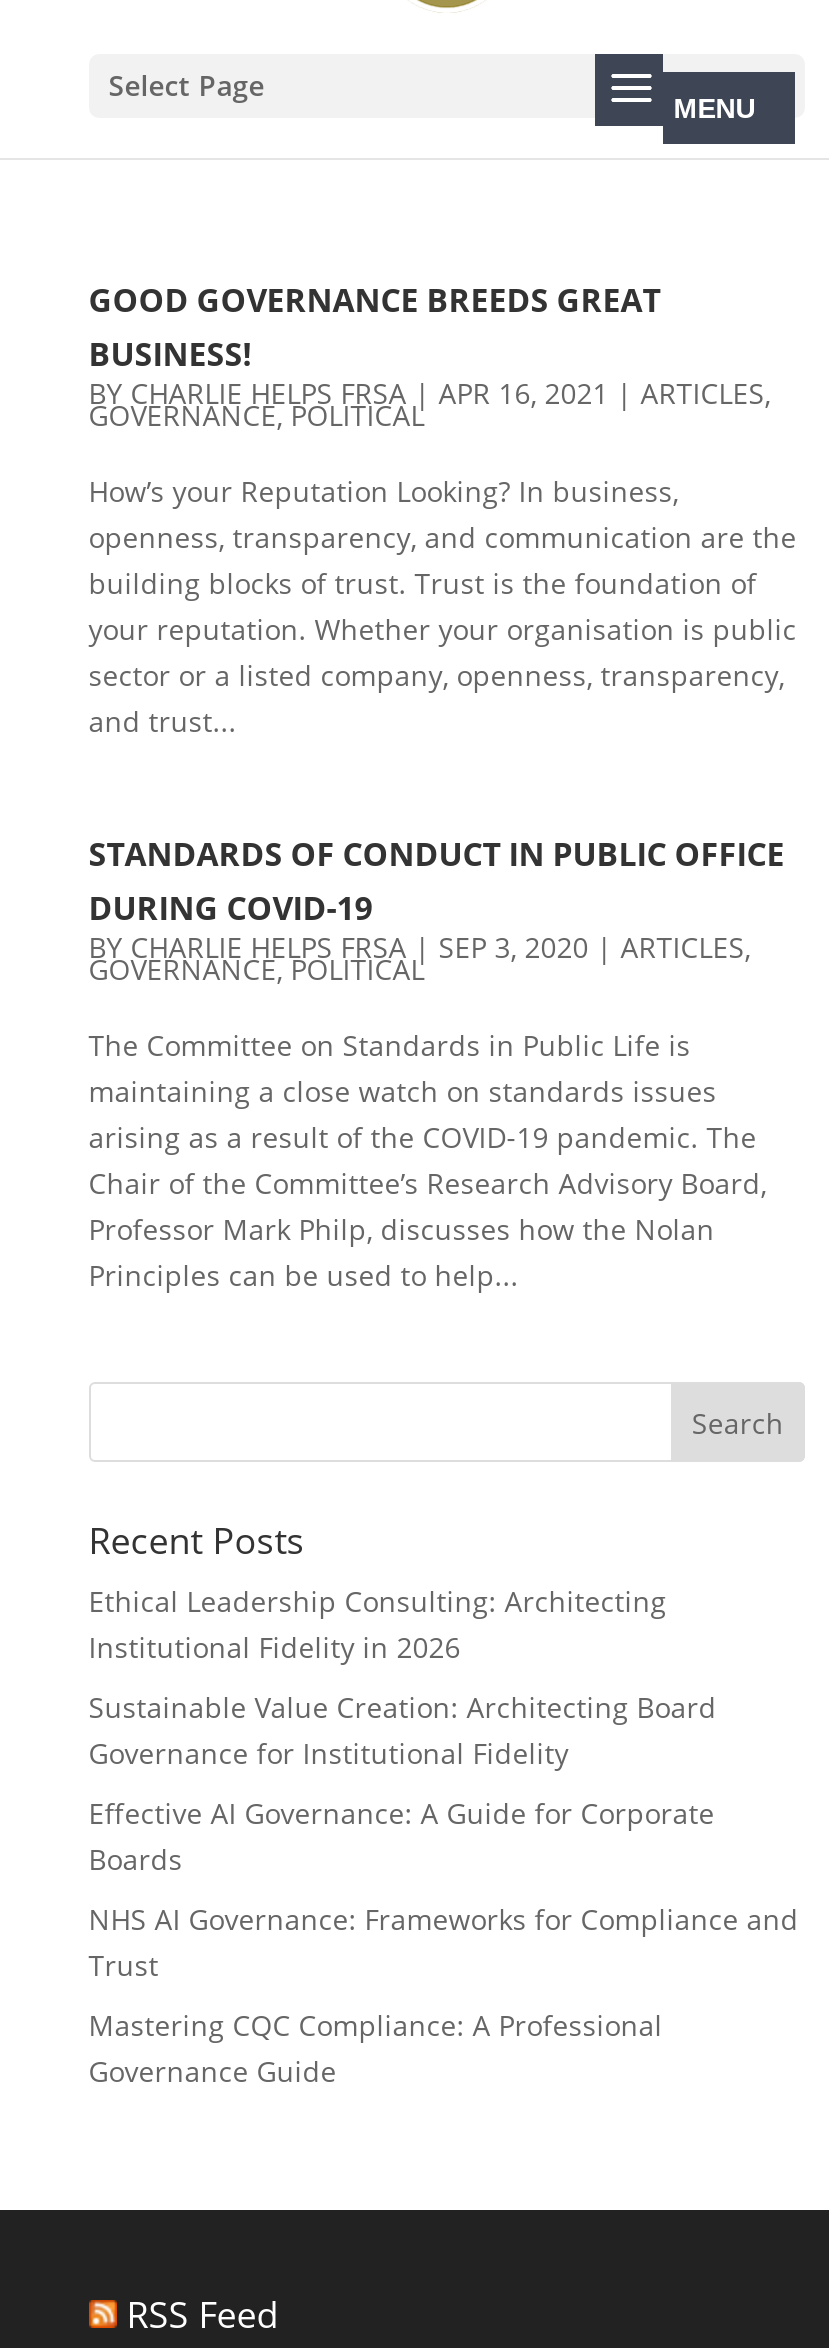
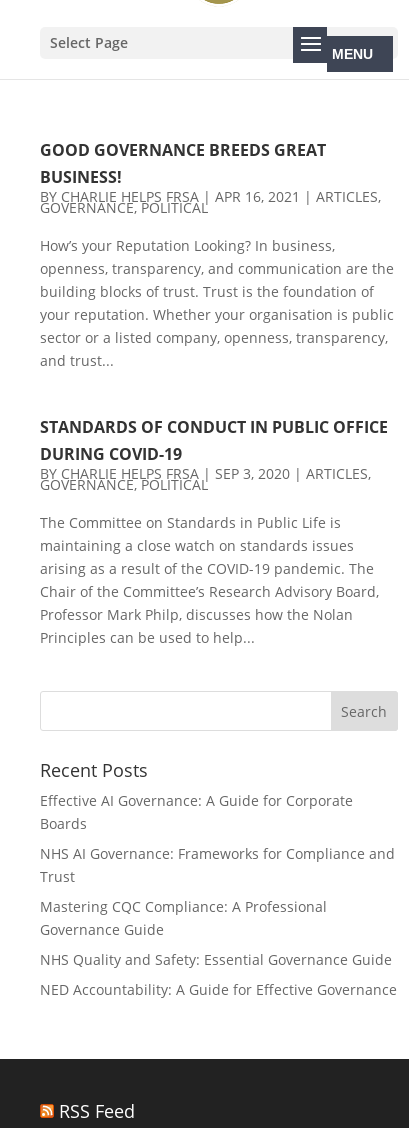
- Ethical Leadership Consulting: Architecting
- Institutional Fidelity in 2026
- Sustainable Value Creation: Architecting Board
- Governance for Institutional Fidelity

moved up: Effective AI Governance: A Guide for Corporate | Boards | NHS AI Governance: Frameworks for Compliance and | Trust | Mastering CQC Compliance: A Professional | Governance Guide

+ NHS Quality and Safety: Essential Governance Guide
+ NED Accountability: A Guide for Effective Governance
